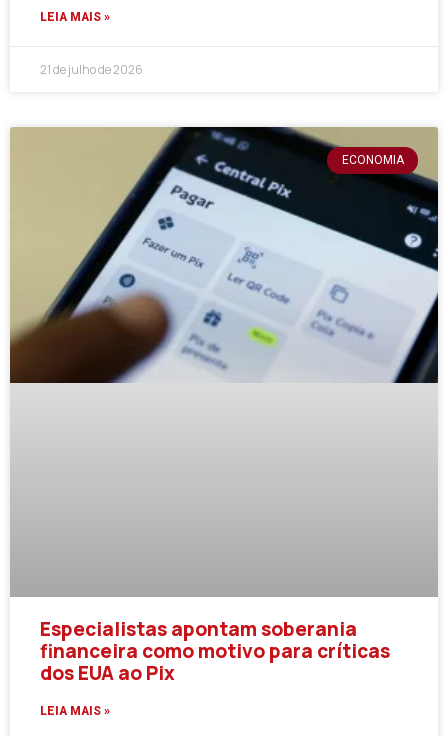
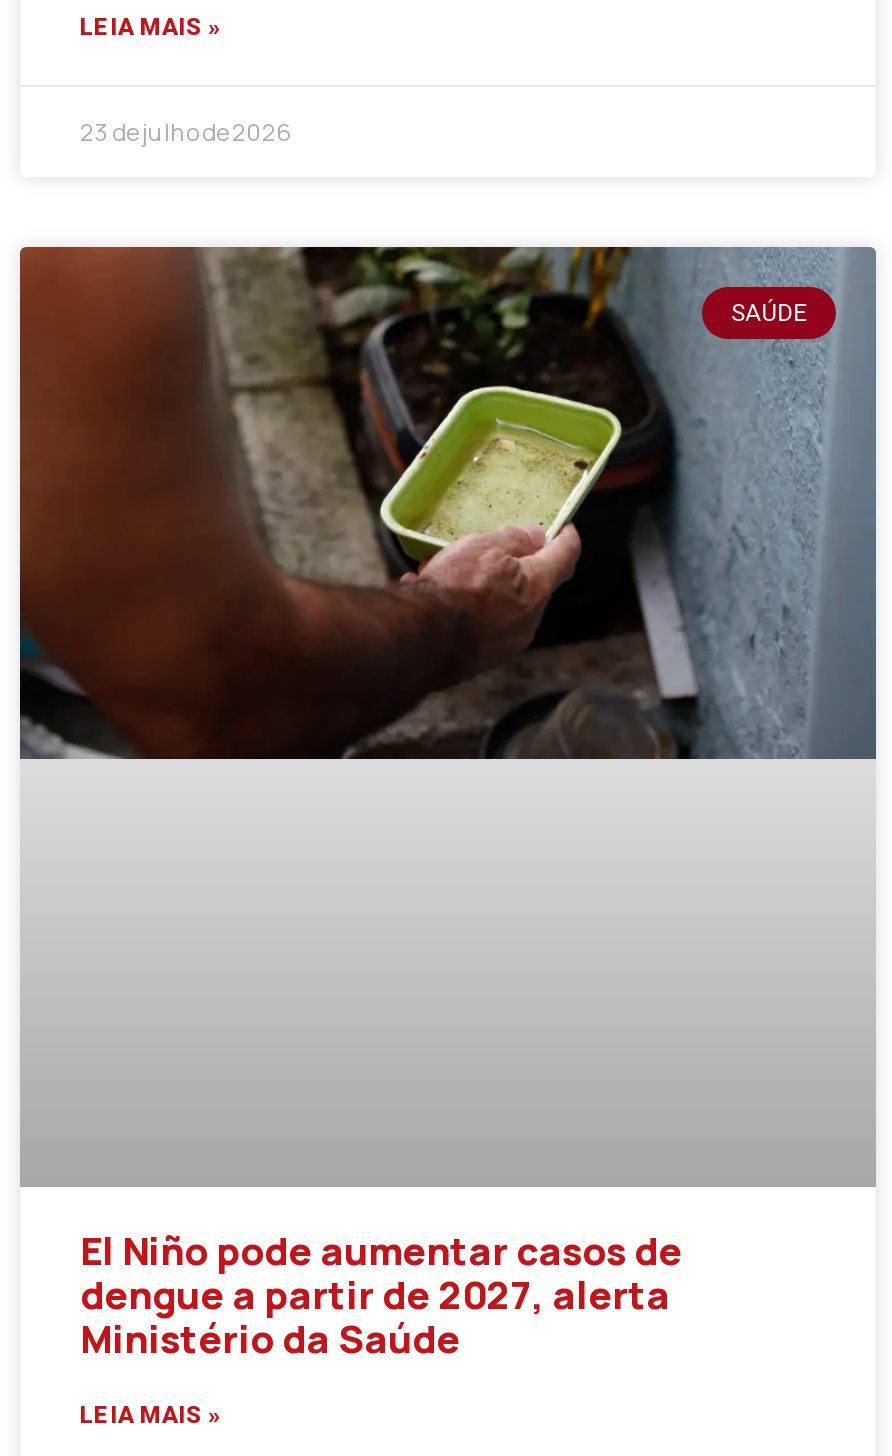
- 21 de julho de 2026
+ 23 de julho de 2026

- [image]
- ECONOMIA
+ [image]
+ SAÚDE

- Especialistas apontam soberania
- financeira como motivo para críticas
- dos EUA ao Pix
+ El Niño pode aumentar casos de
+ dengue a partir de 2027, alerta
+ Ministério da Saúde
